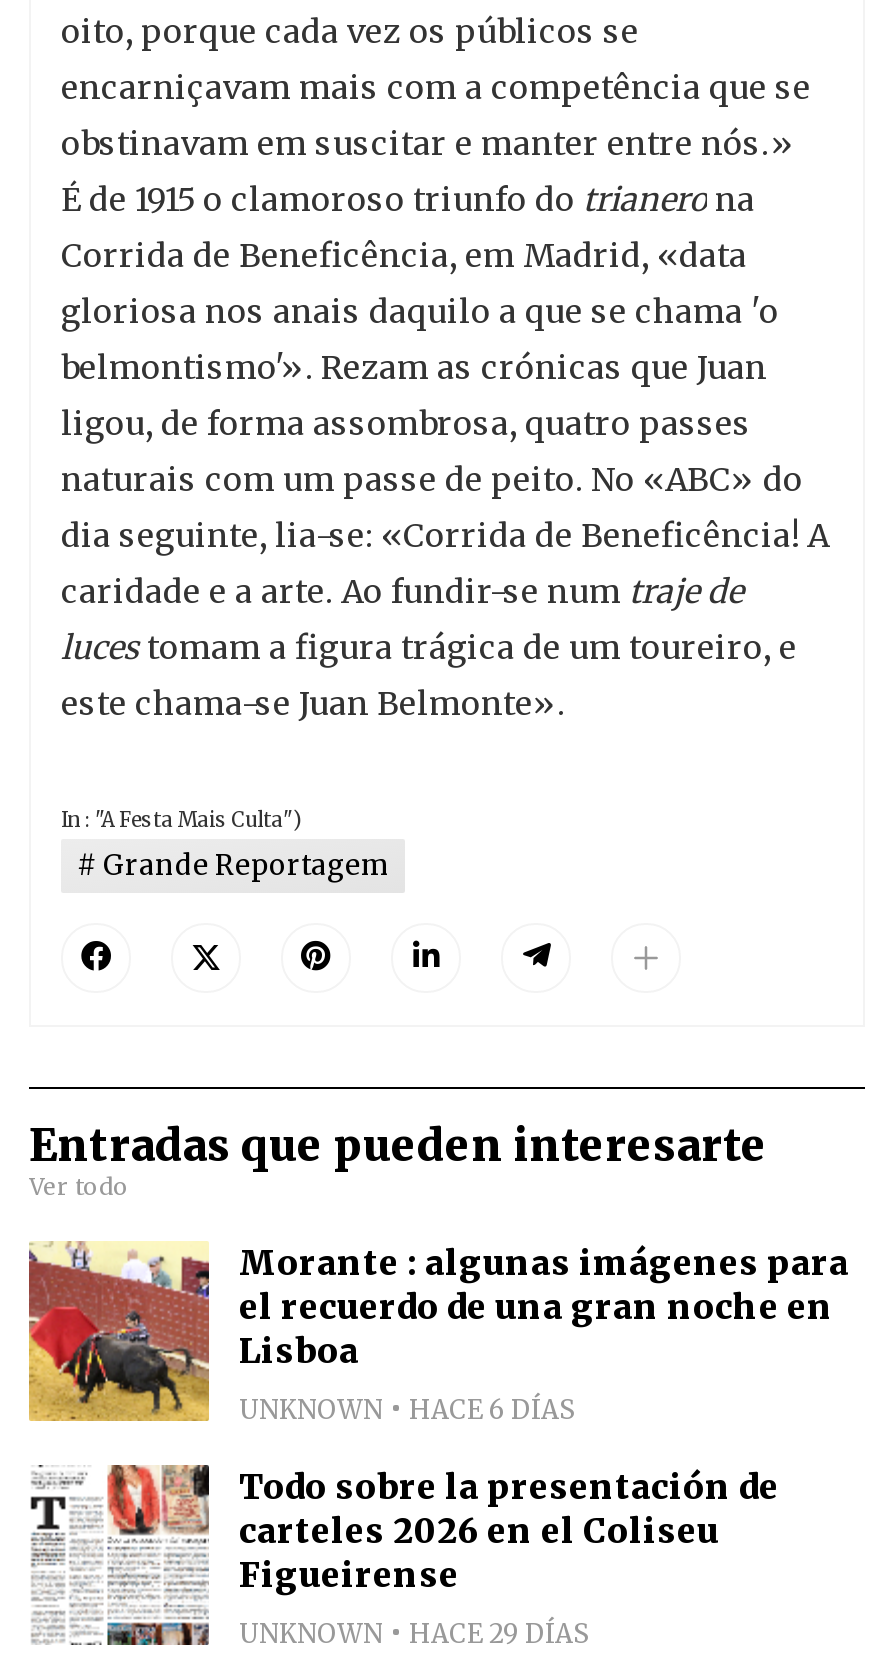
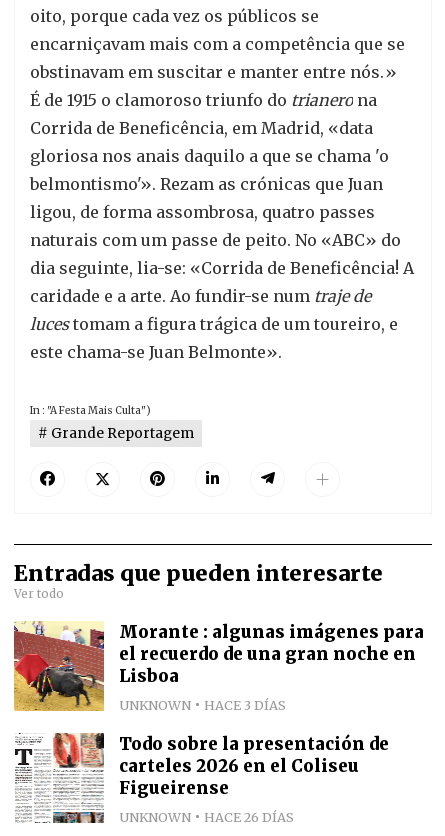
- UNKNOWN HACE 6 DÍAS
+ UNKNOWN HACE 3 DÍAS

- UNKNOWN HACE 29 DÍAS
+ UNKNOWN HACE 26 DÍAS
